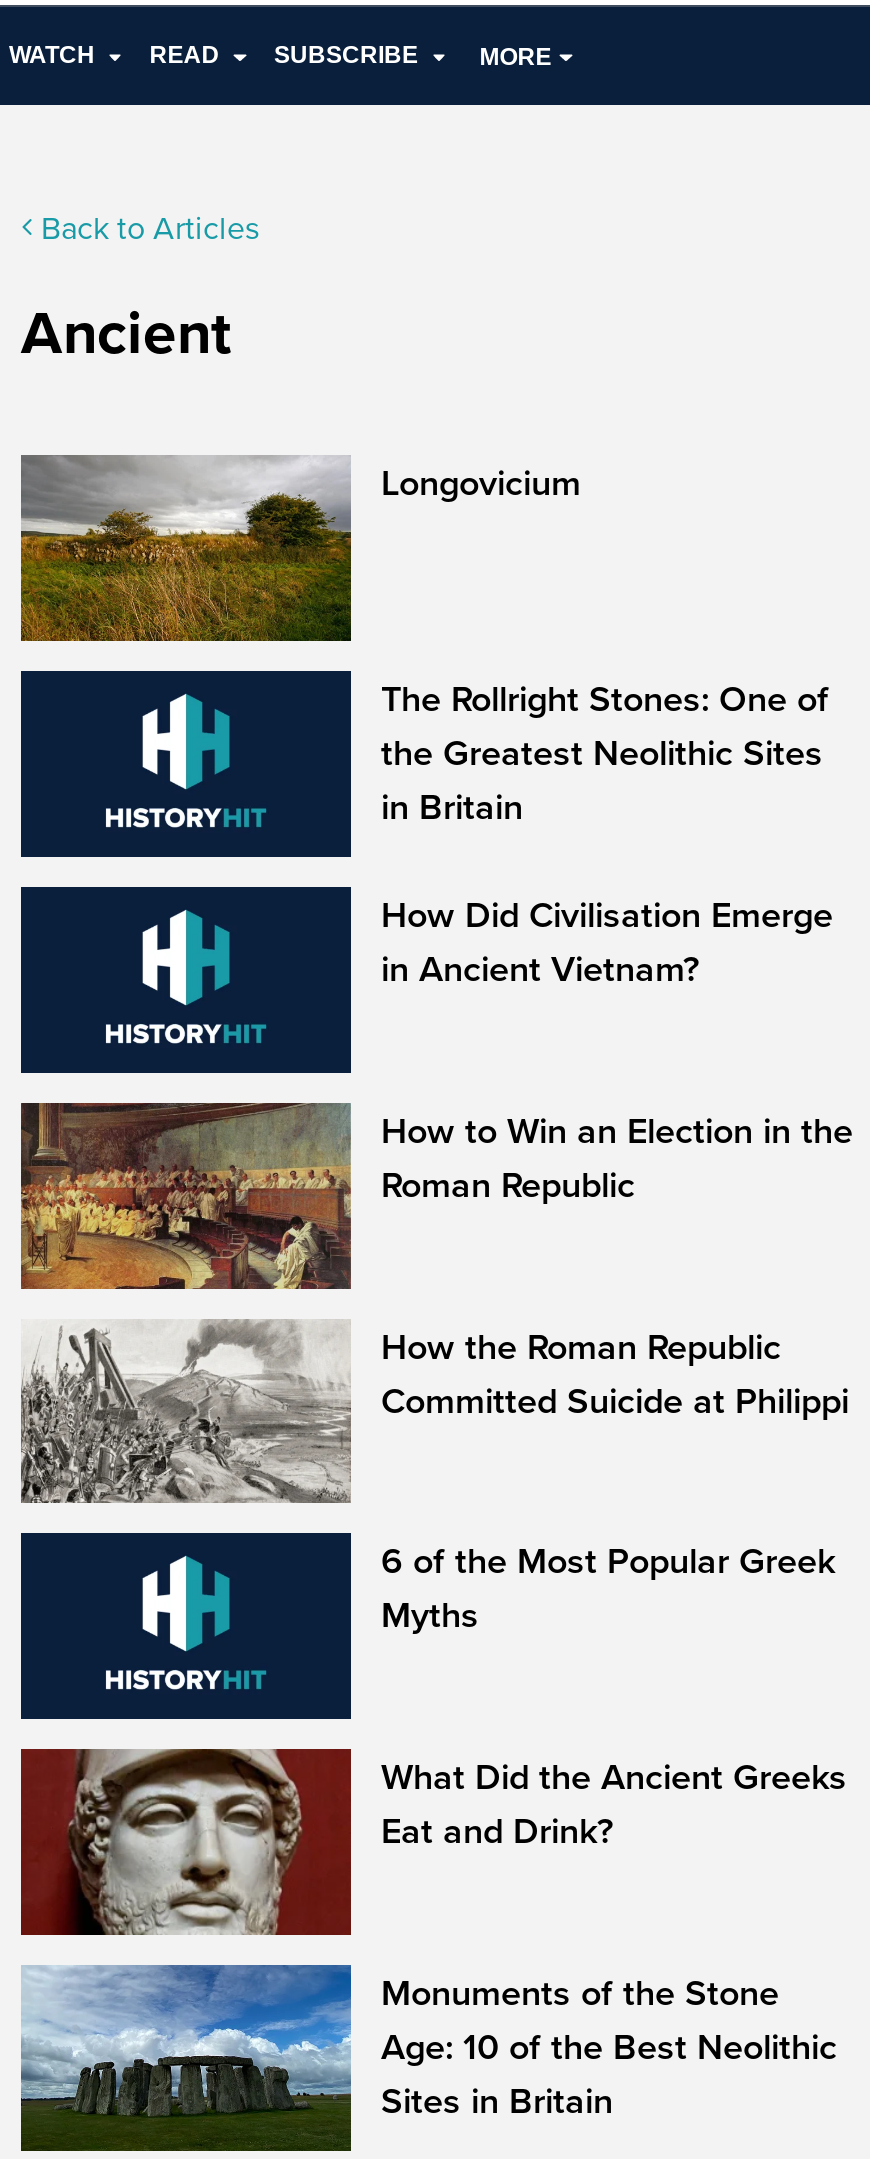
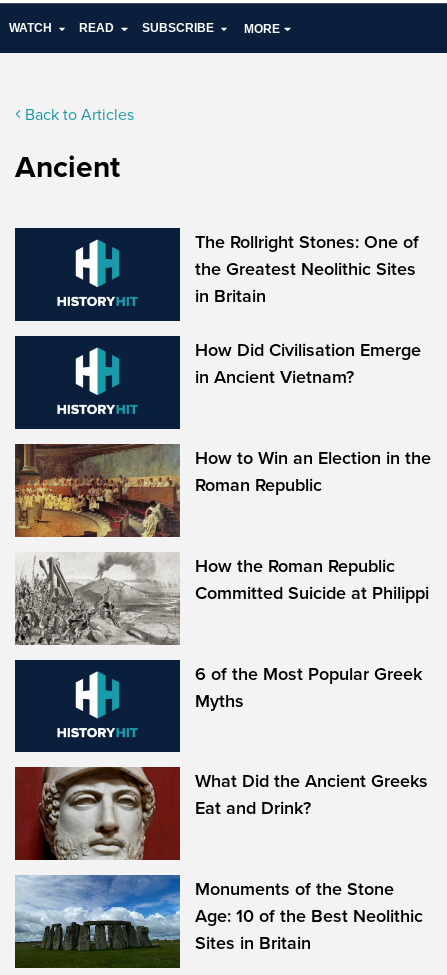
- [image]
- Longovicium
